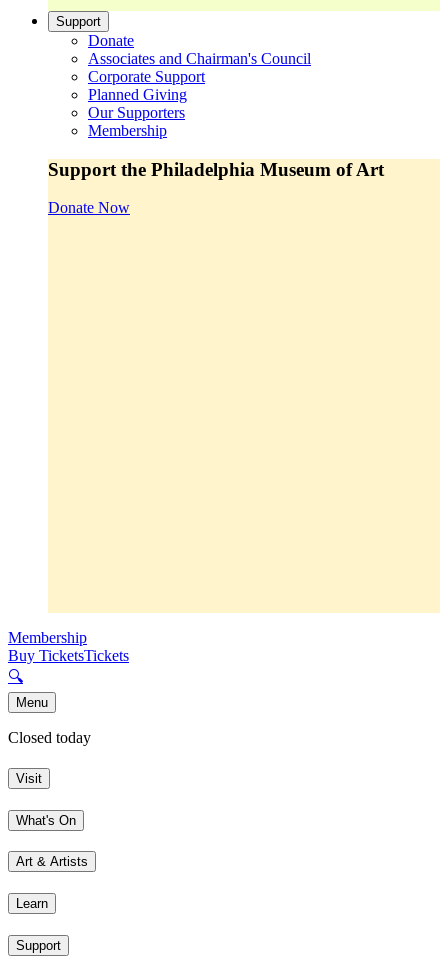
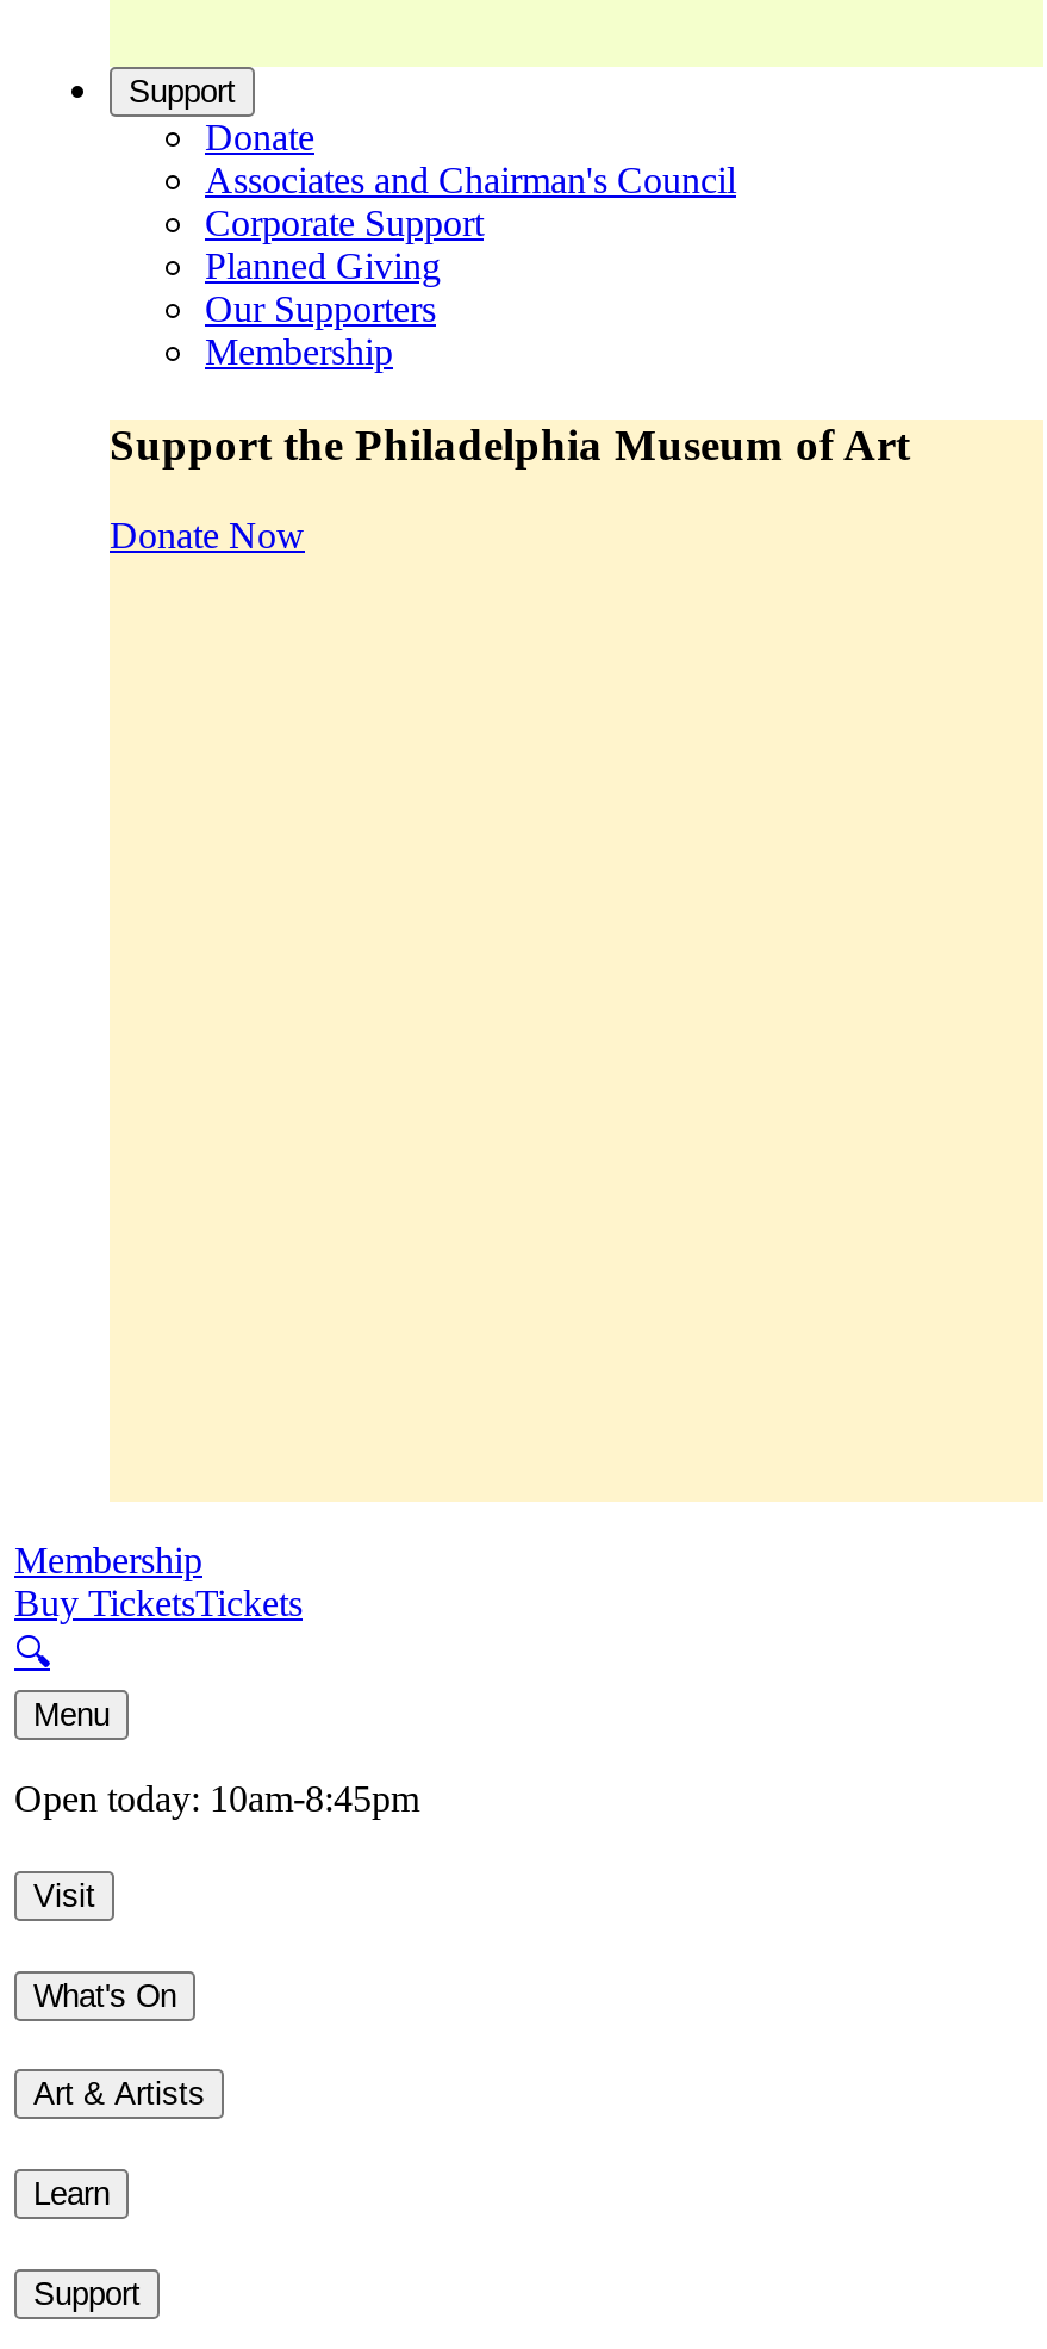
- Closed today
+ Open today: 10am-8:45pm
